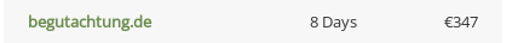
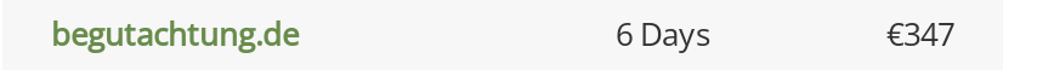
- 8 Days
+ 6 Days
